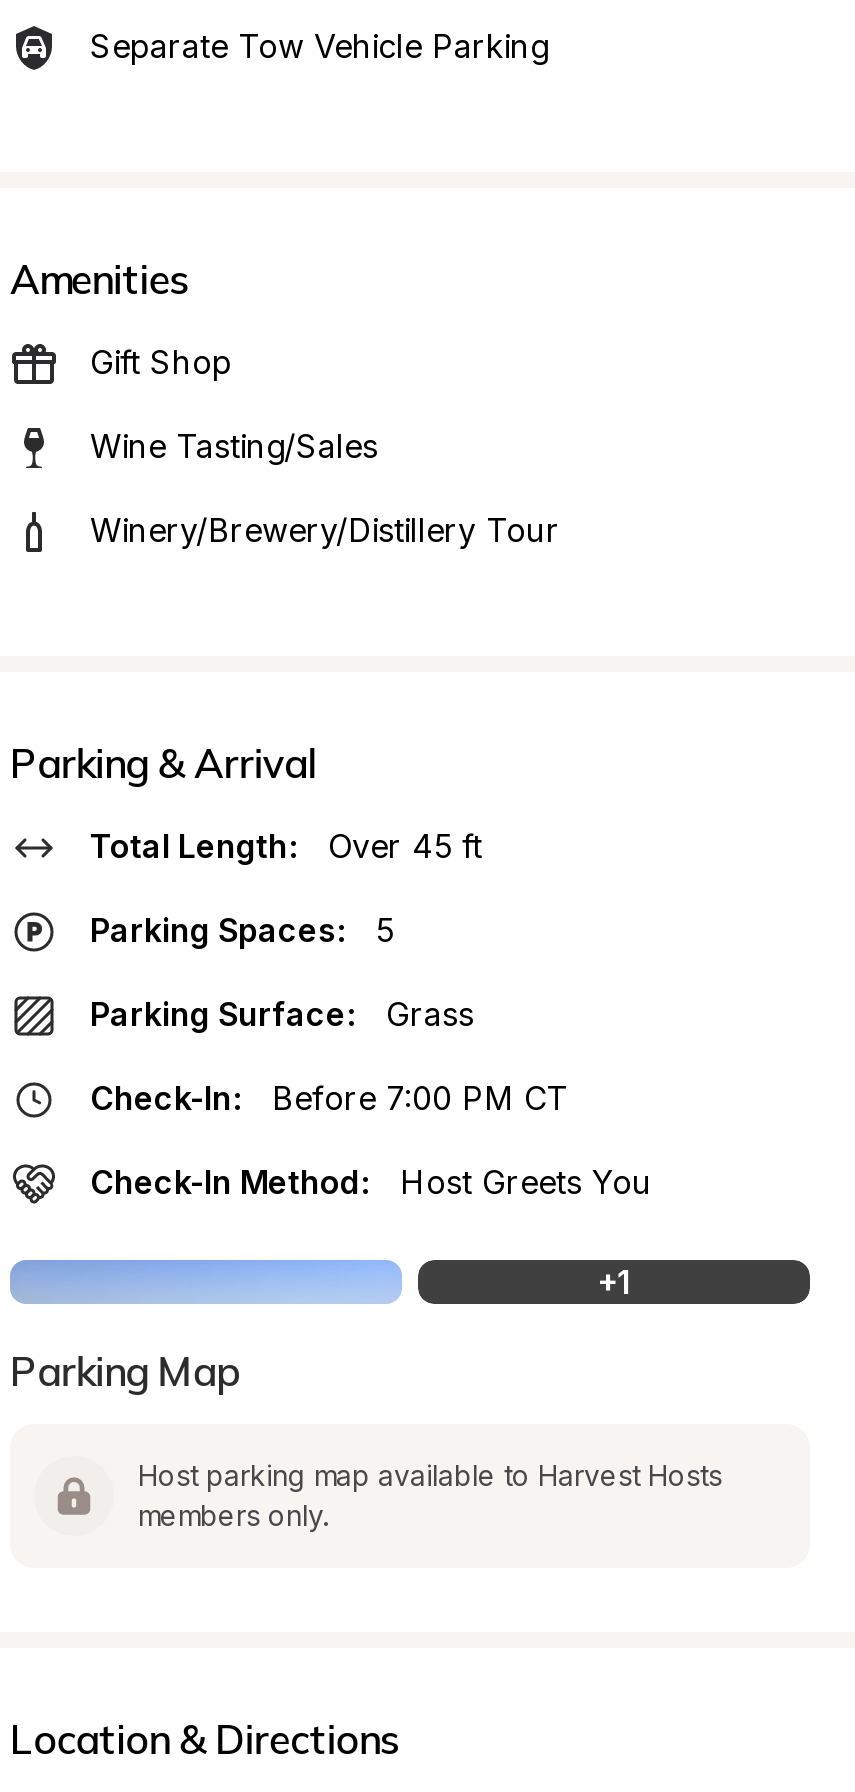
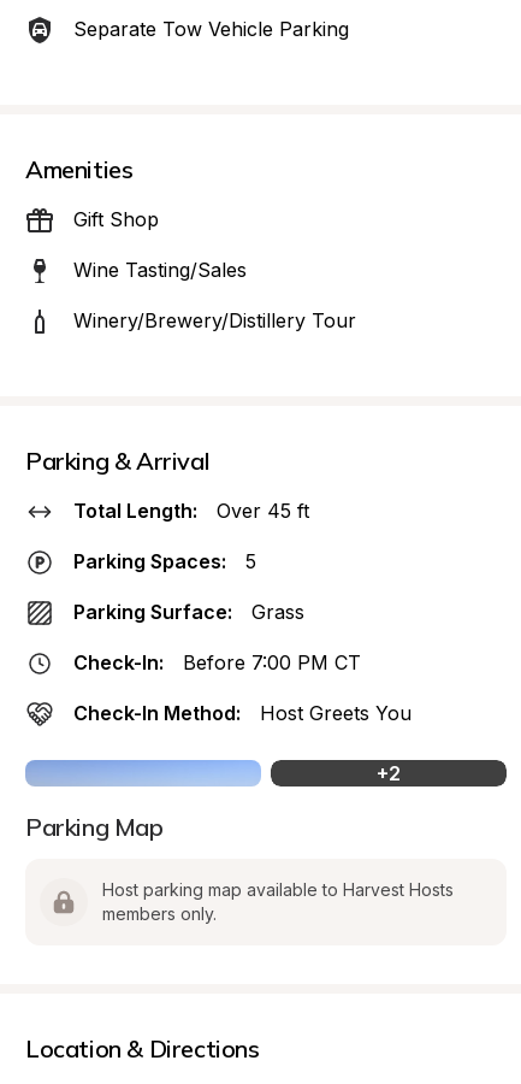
- +1
+ +2
